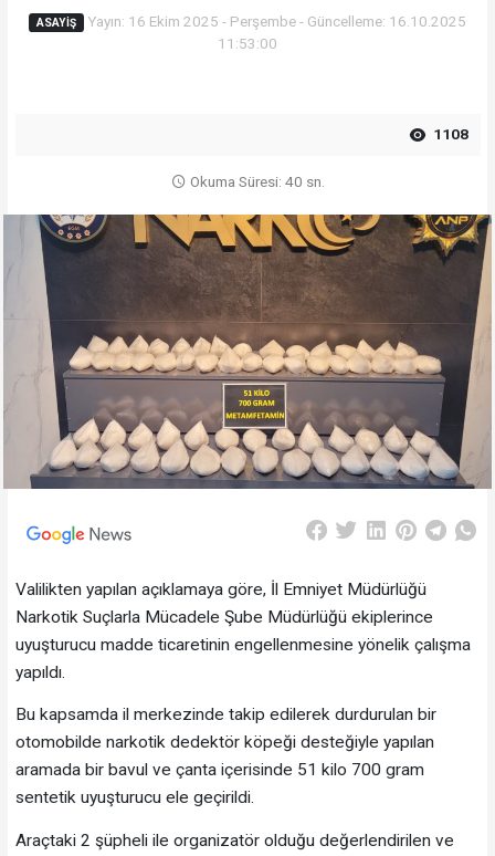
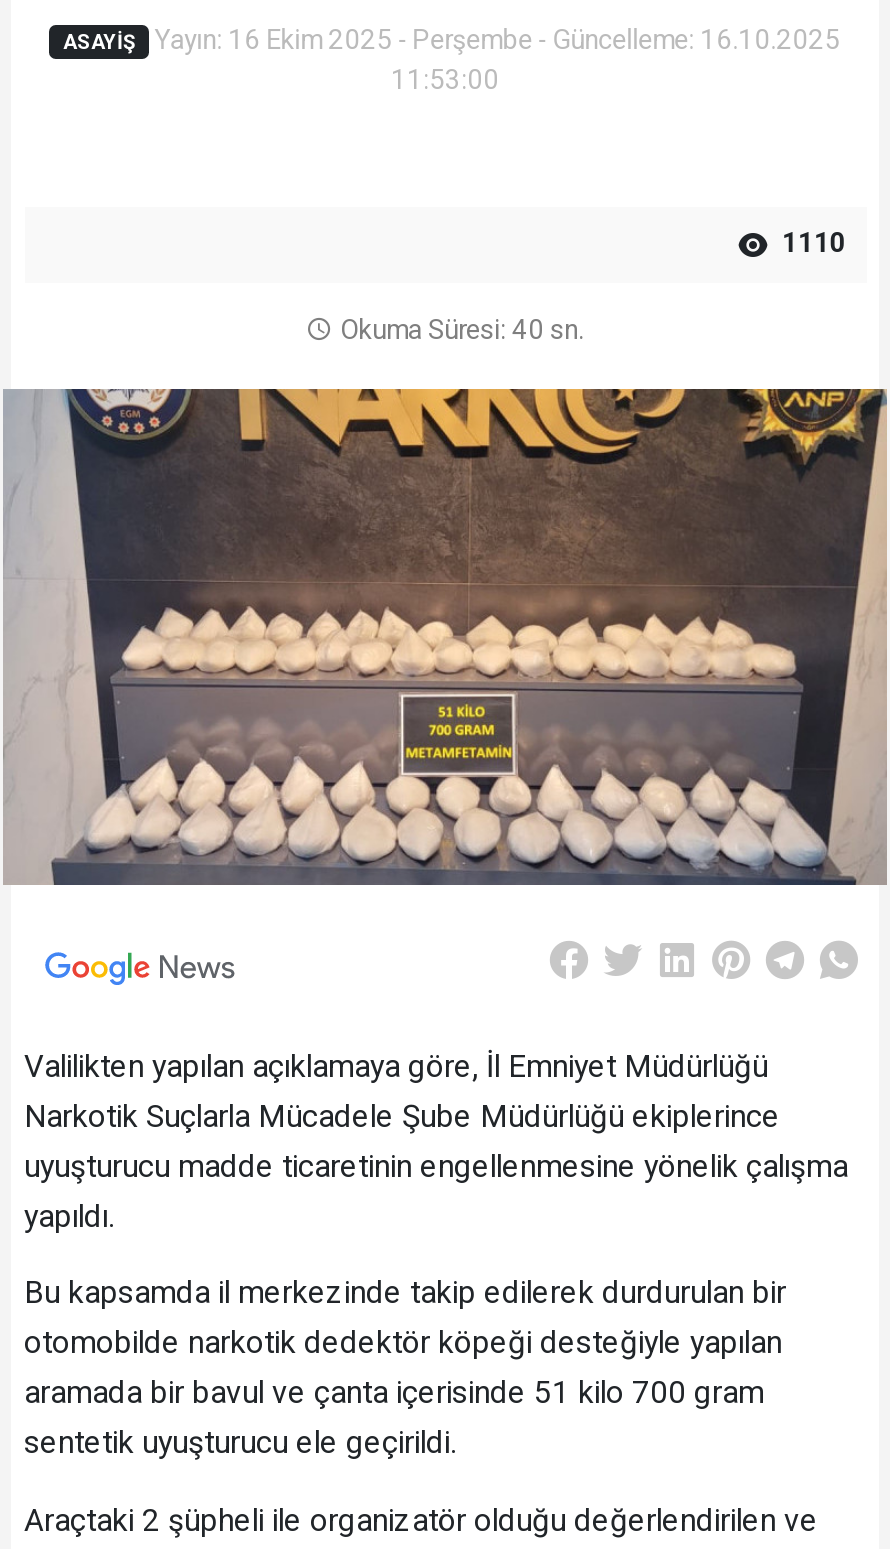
- 1108
+ 1110
